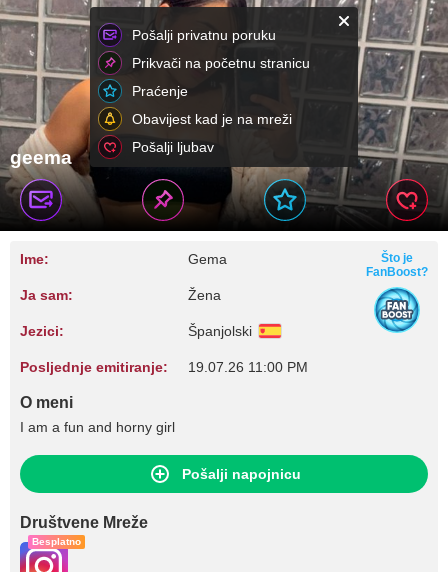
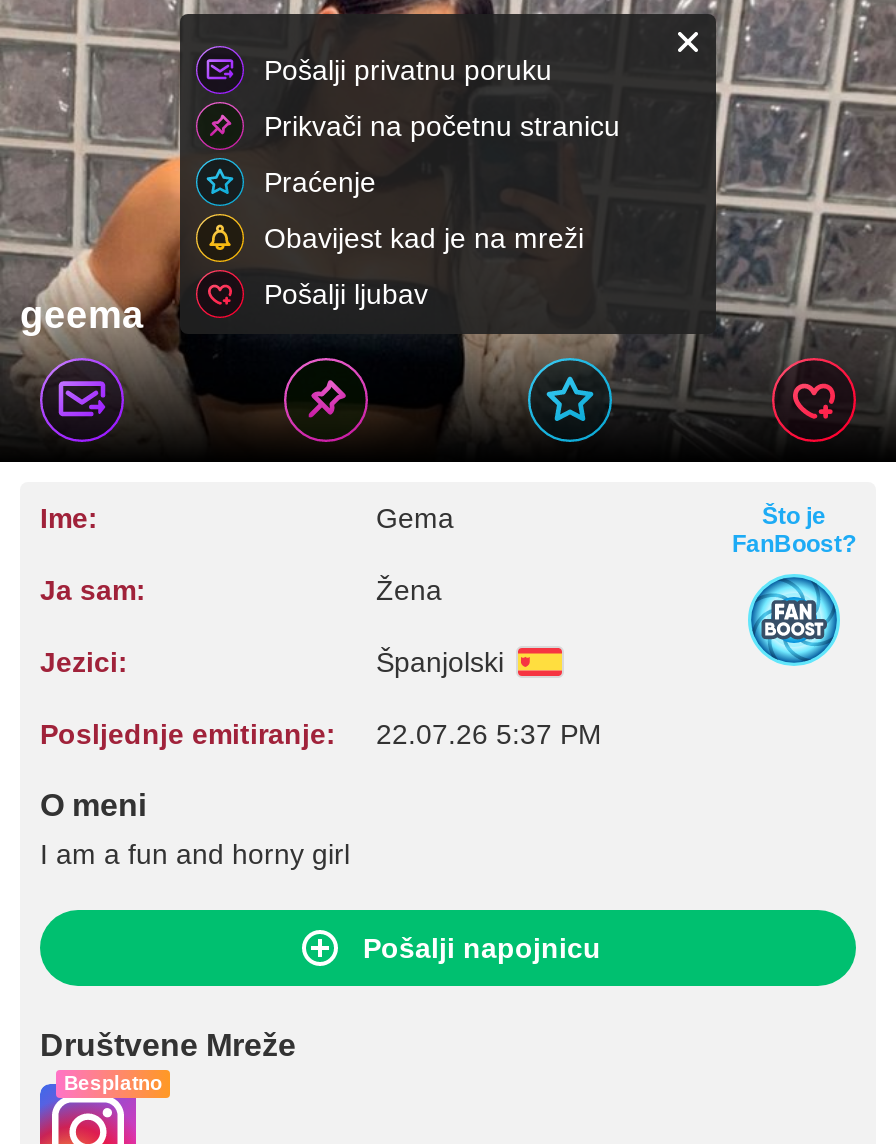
- Posljednje emitiranje: 19.07.26 11:00 PM
+ Posljednje emitiranje: 22.07.26 5:37 PM
